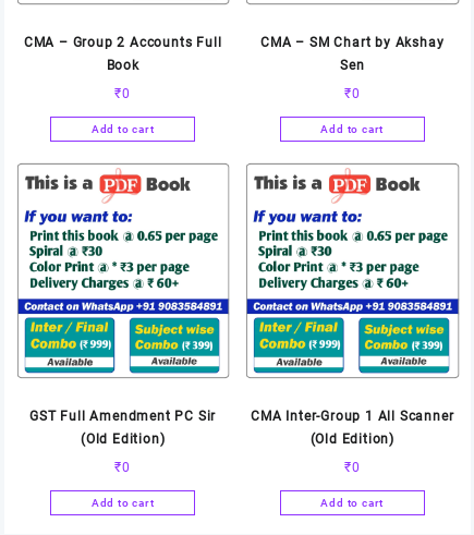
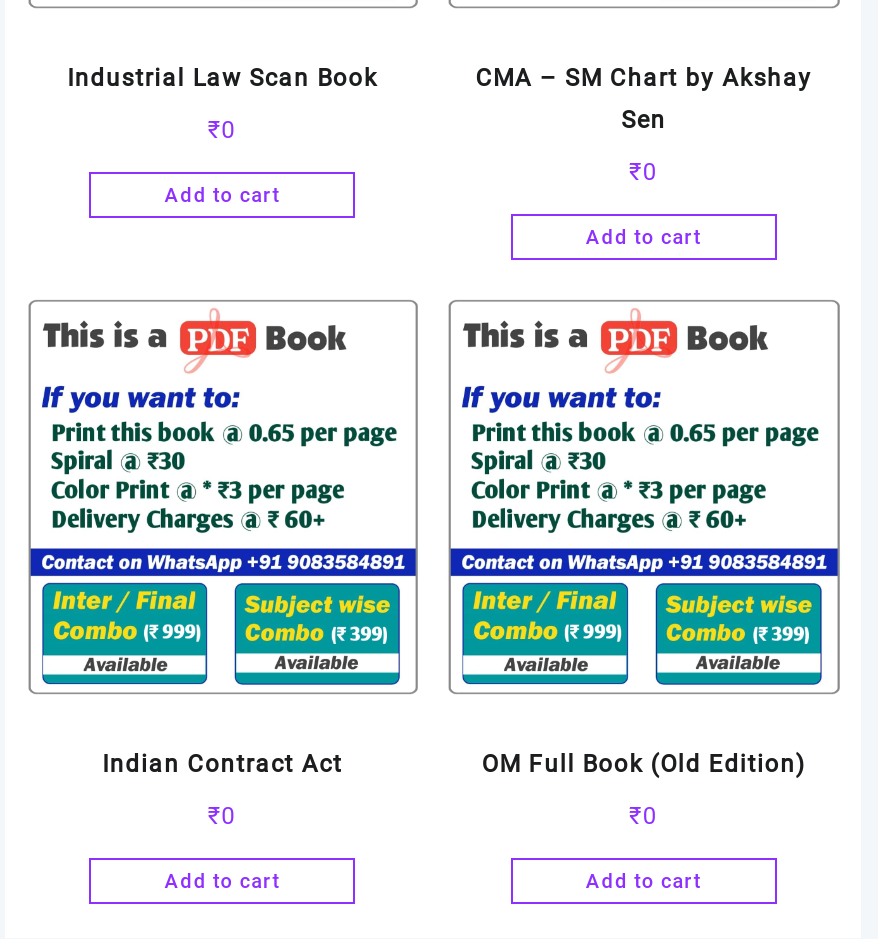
- CMA – Group 2 Accounts Full
- Book
+ Industrial Law Scan Book

- GST Full Amendment PC Sir
- (Old Edition)
+ Indian Contract Act

- CMA Inter-Group 1 All Scanner
- (Old Edition)
+ OM Full Book (Old Edition)
